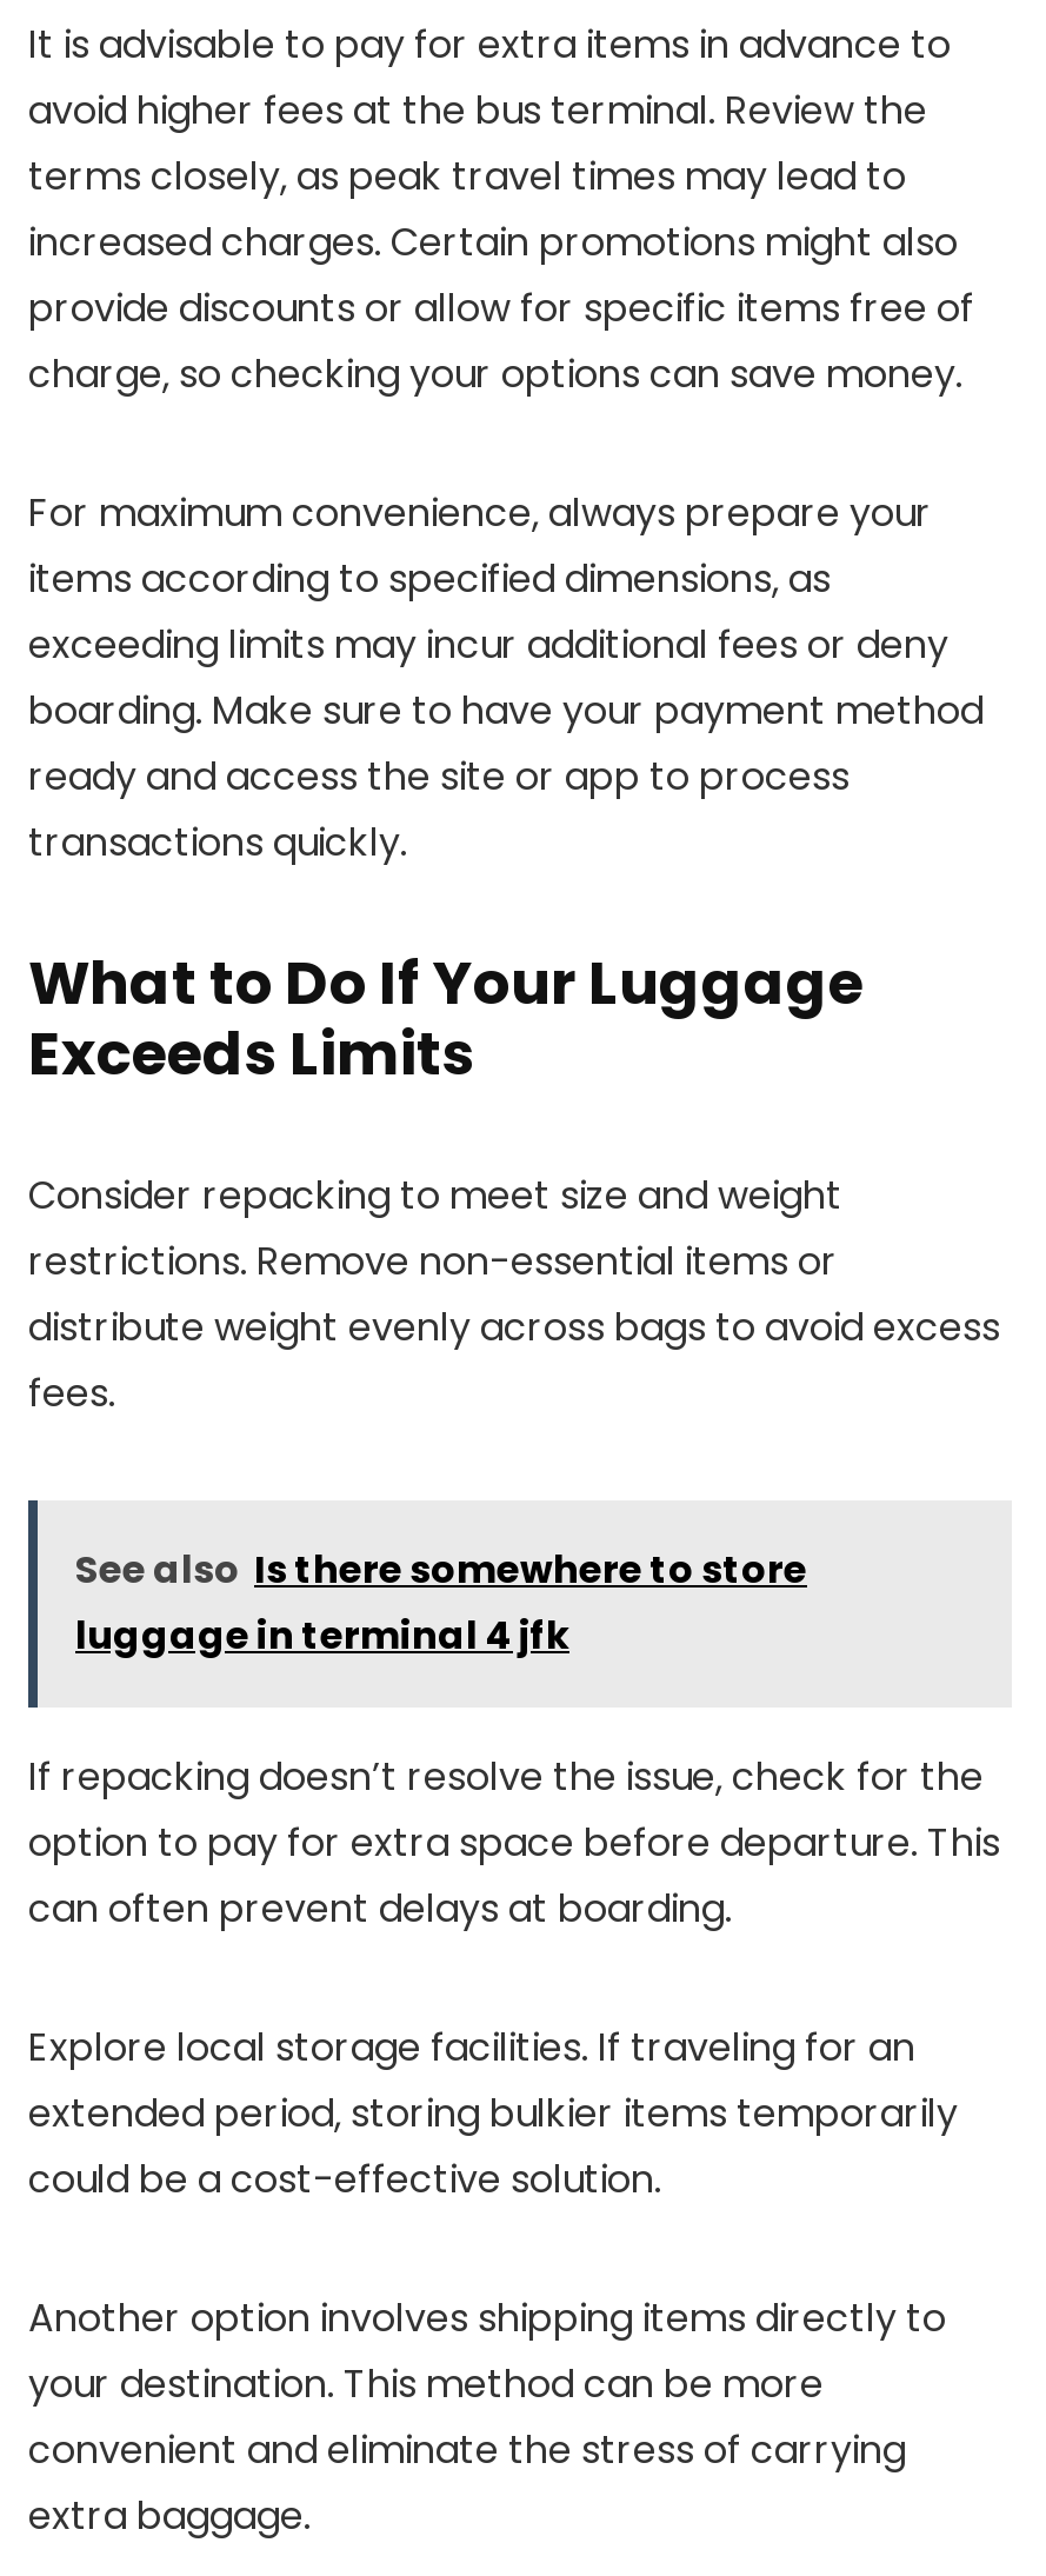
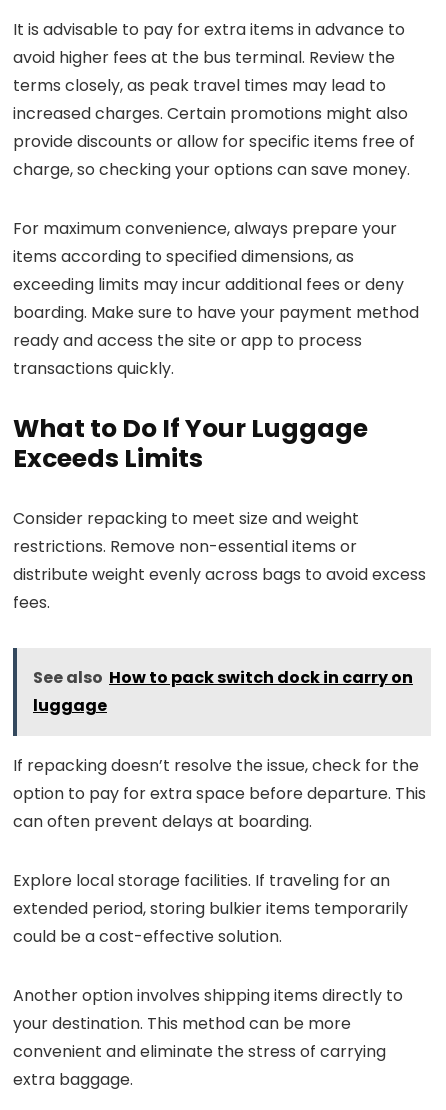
- See also Is there somewhere to store
- luggage in terminal 4 jfk
+ See also How to pack switch dock in carry on
+ luggage
